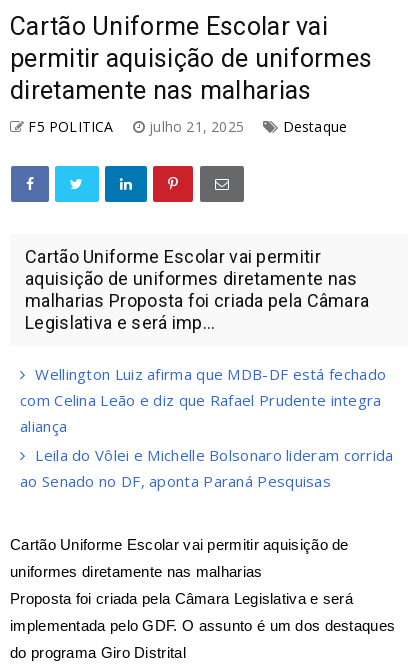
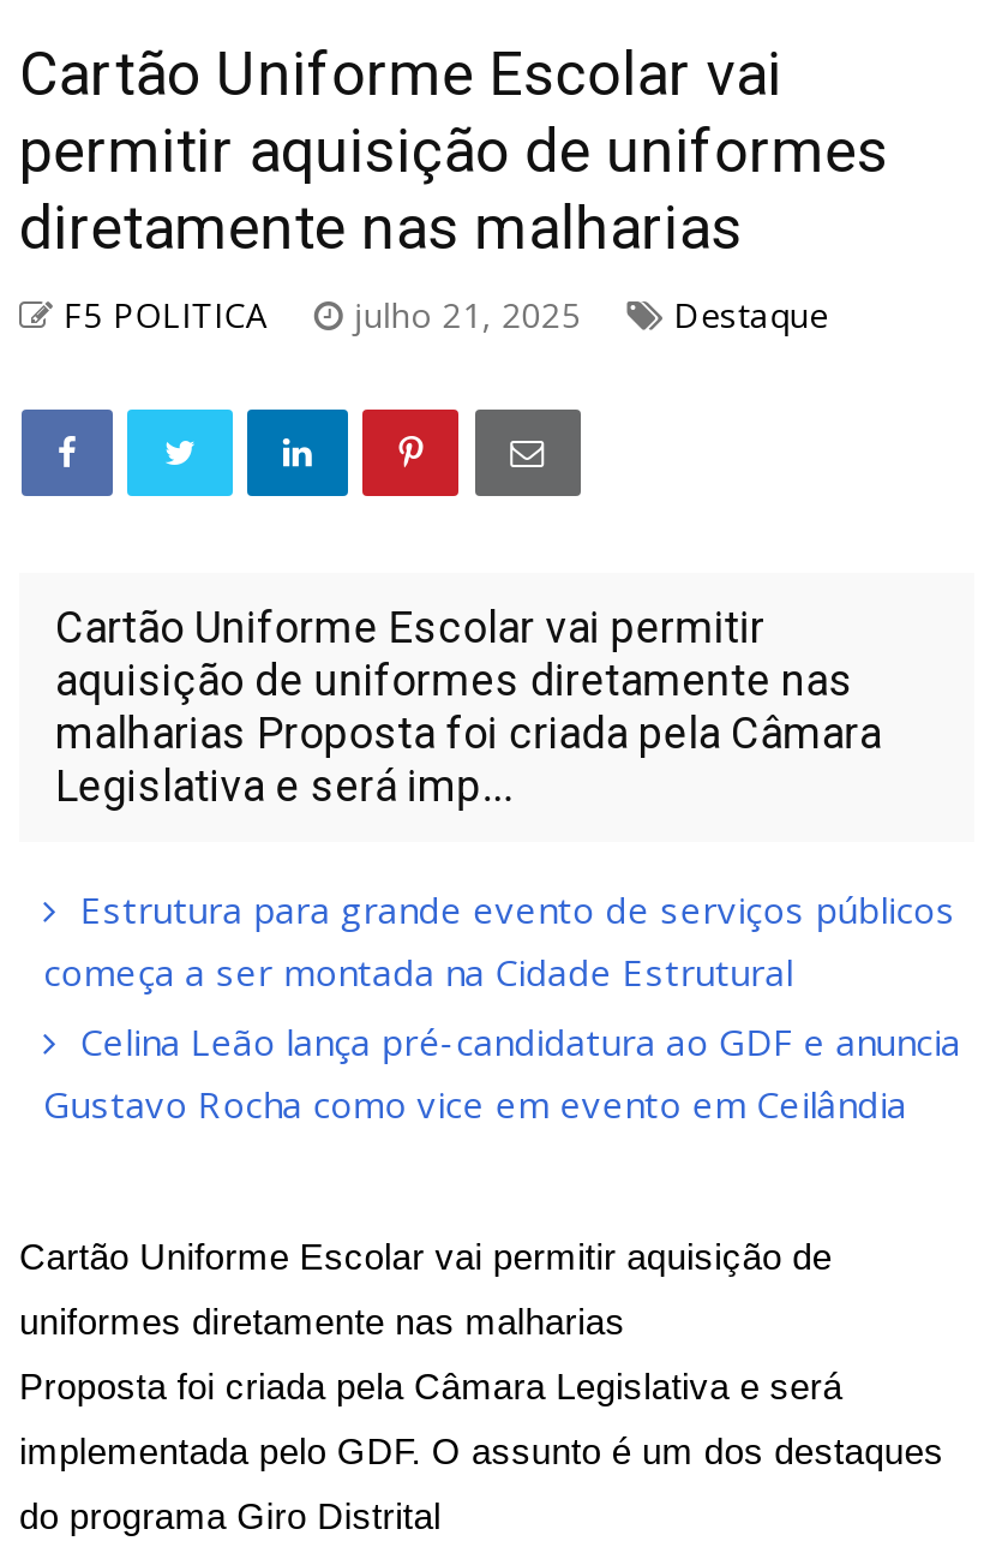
- Wellington Luiz afirma que MDB-DF está fechado
- com Celina Leão e diz que Rafael Prudente integra
- aliança
- Leila do Vôlei e Michelle Bolsonaro lideram corrida
- ao Senado no DF, aponta Paraná Pesquisas
+ Estrutura para grande evento de serviços públicos
+ começa a ser montada na Cidade Estrutural
+ Celina Leão lança pré-candidatura ao GDF e anuncia
+ Gustavo Rocha como vice em evento em Ceilândia
